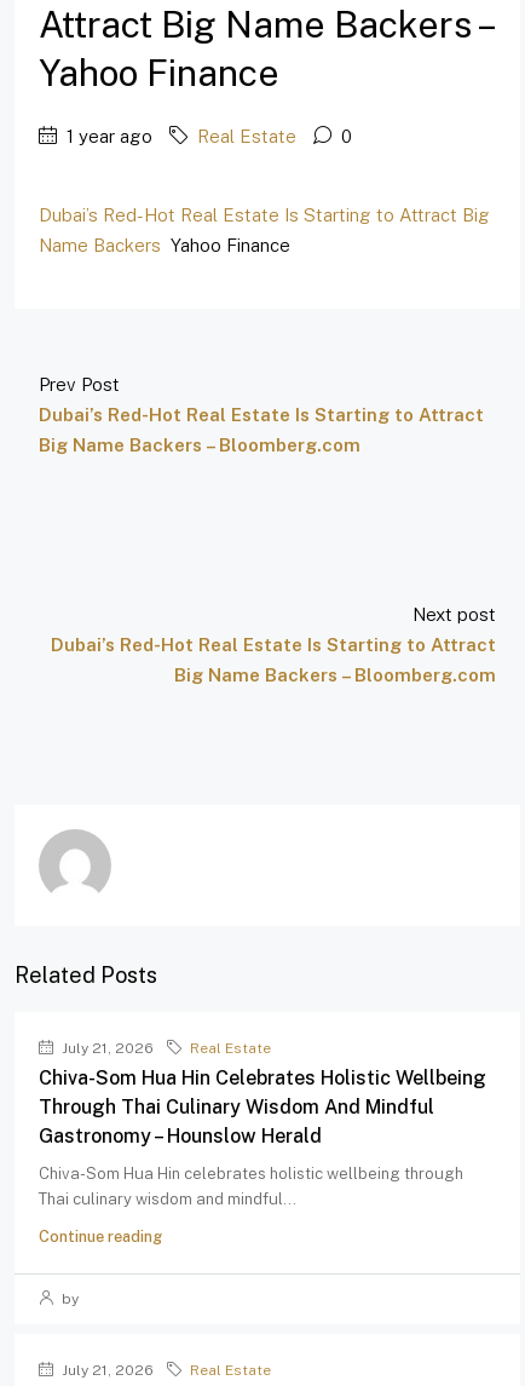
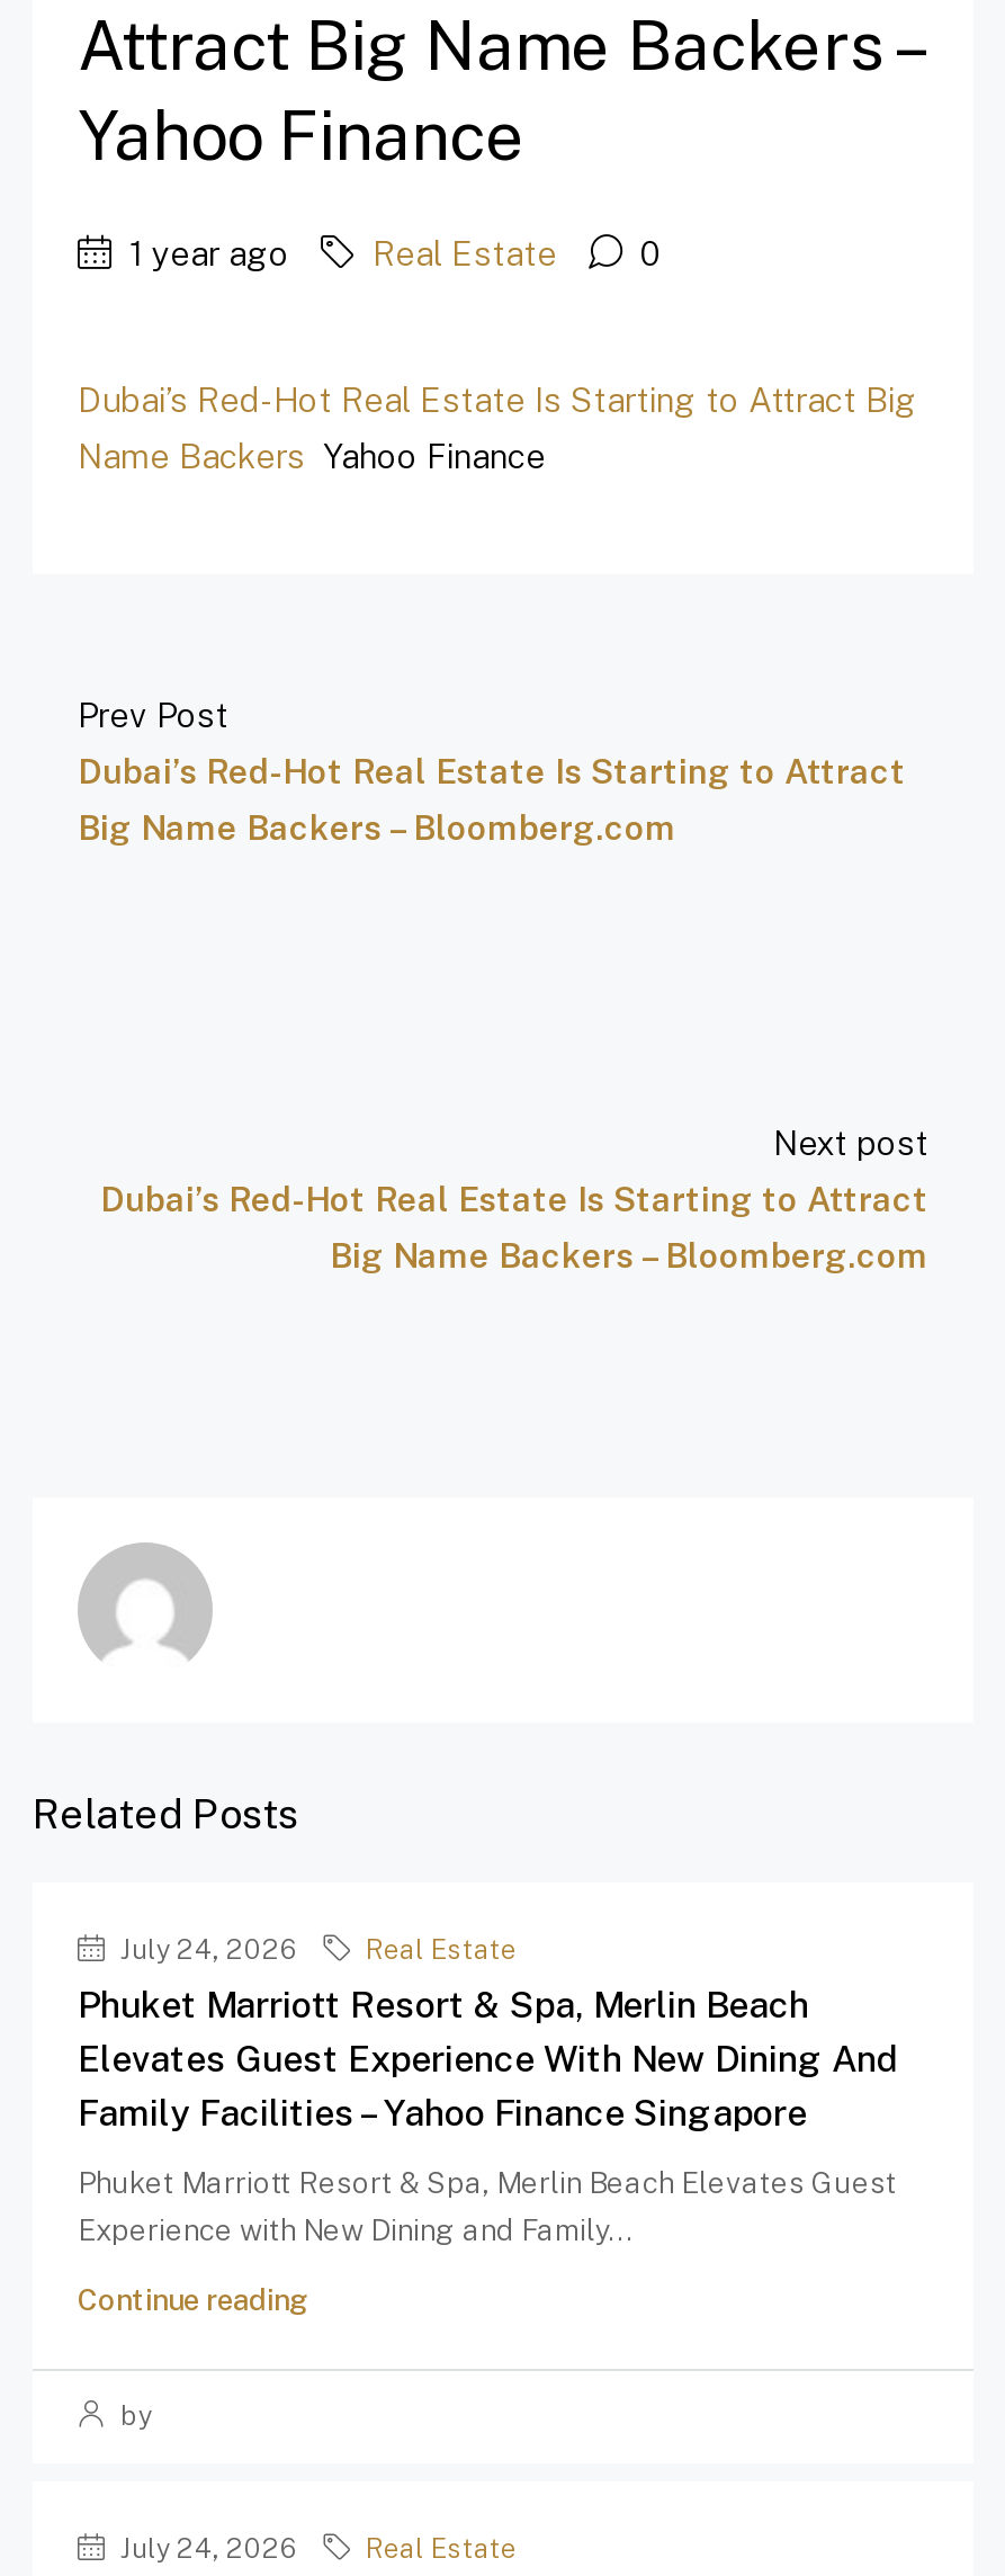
- July 21, 2026
+ July 24, 2026

- Chiva-Som Hua Hin Celebrates Holistic Wellbeing
- Through Thai Culinary Wisdom And Mindful
- Gastronomy – Hounslow Herald
+ Phuket Marriott Resort & Spa, Merlin Beach
+ Elevates Guest Experience With New Dining And
+ Family Facilities – Yahoo Finance Singapore

- Chiva-Som Hua Hin celebrates holistic wellbeing through
- Thai culinary wisdom and mindful...
+ Phuket Marriott Resort & Spa, Merlin Beach Elevates Guest
+ Experience with New Dining and Family...

- July 21, 2026
+ July 24, 2026
